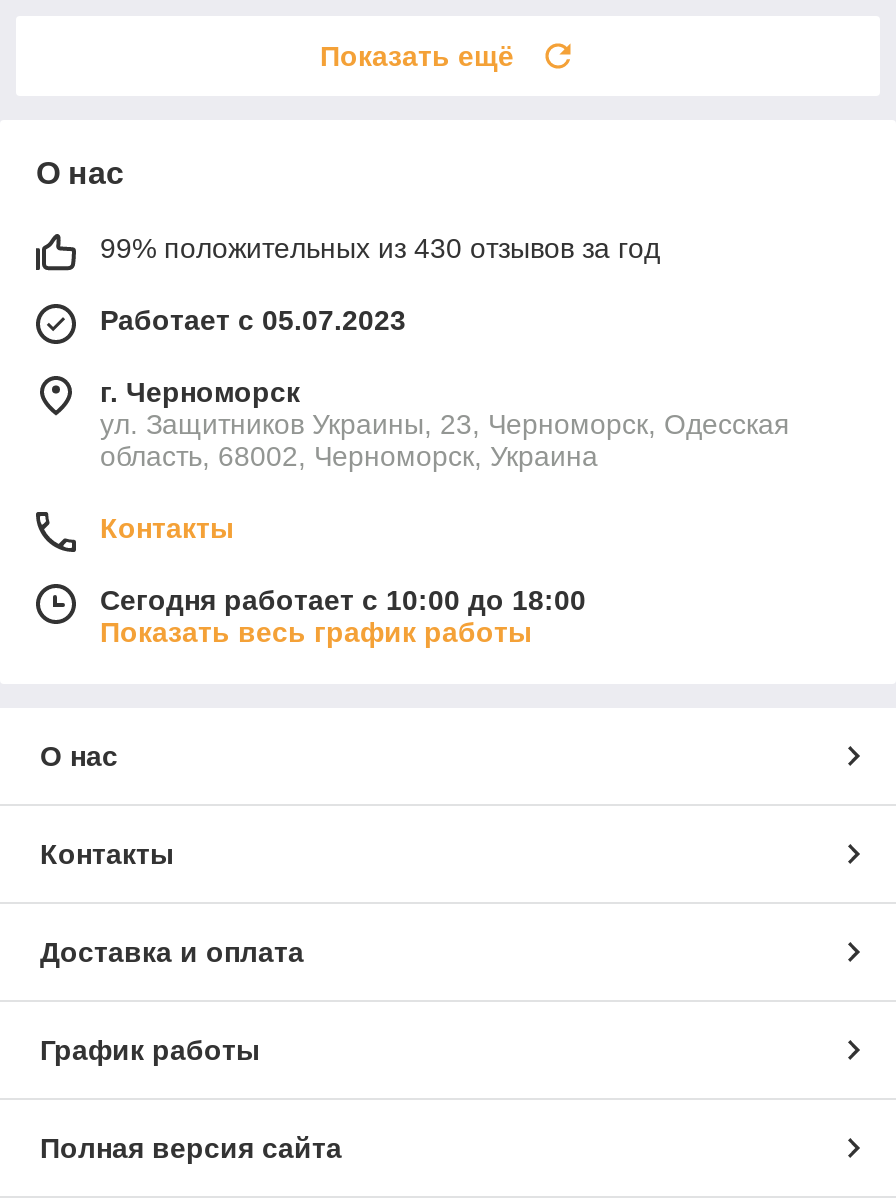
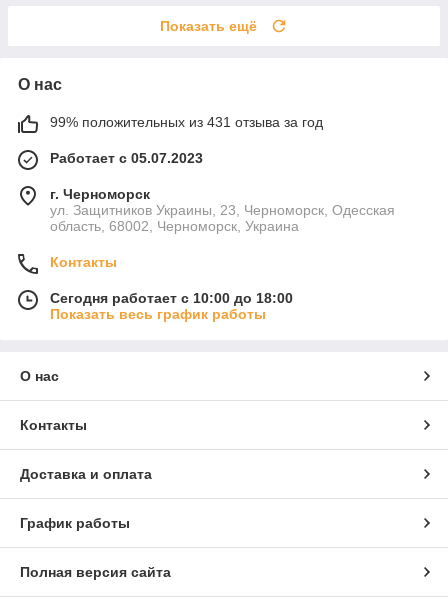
- 99% положительных из 430 отзывов за год
+ 99% положительных из 431 отзыва за год
